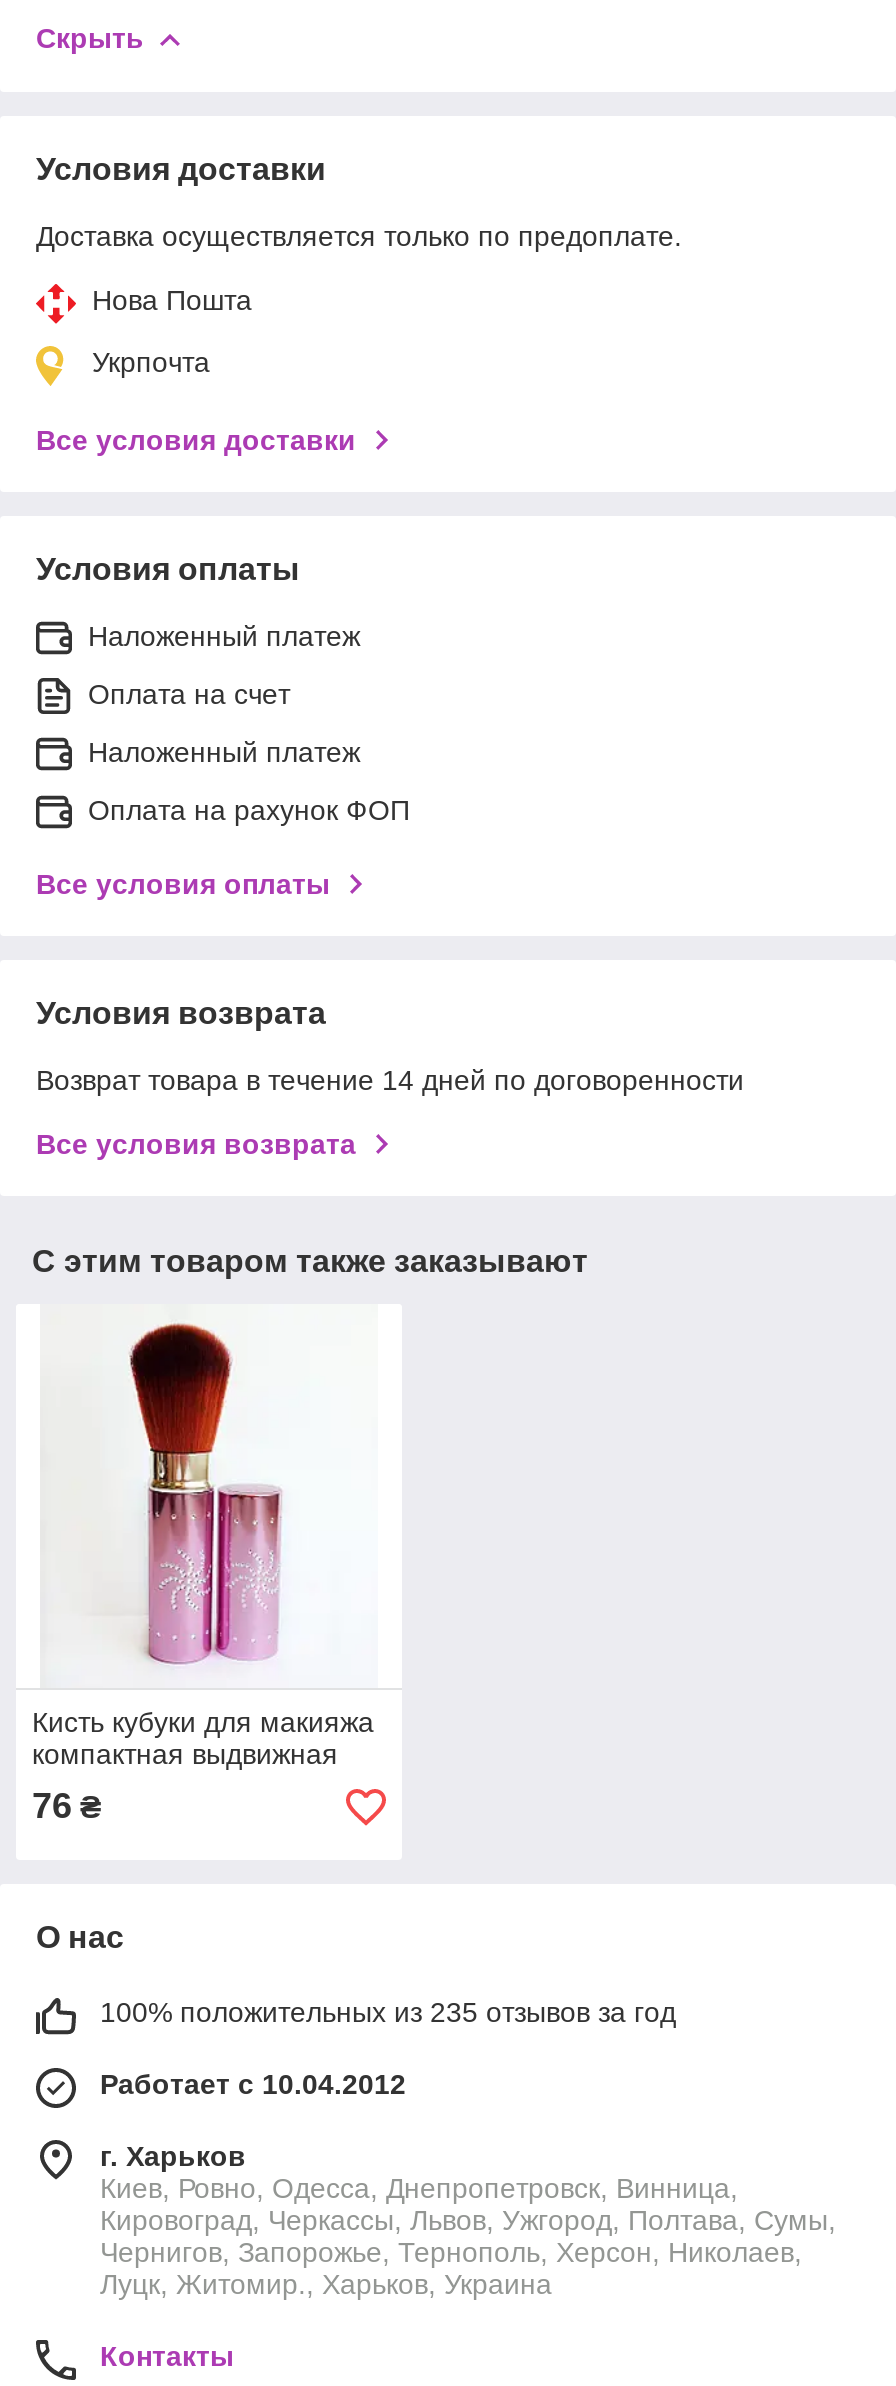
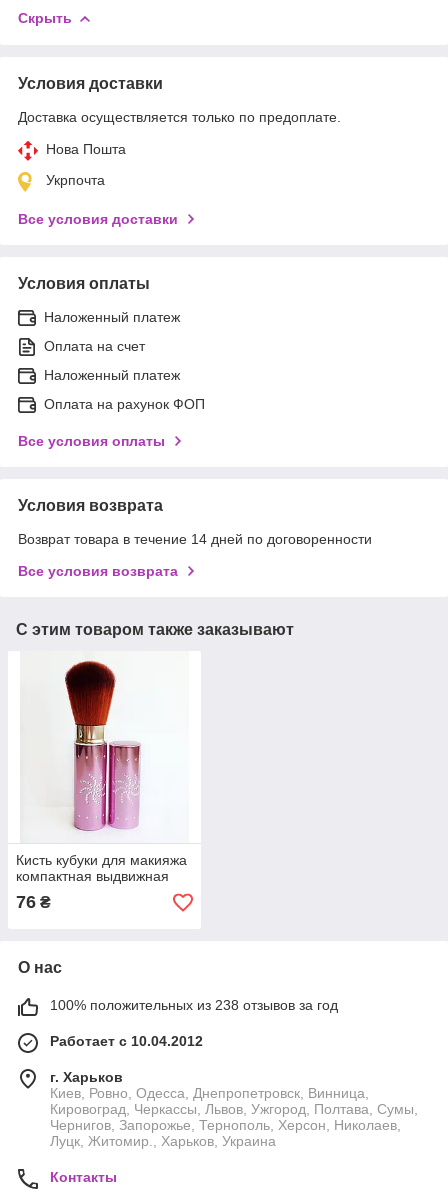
- 100% положительных из 235 отзывов за год
+ 100% положительных из 238 отзывов за год
